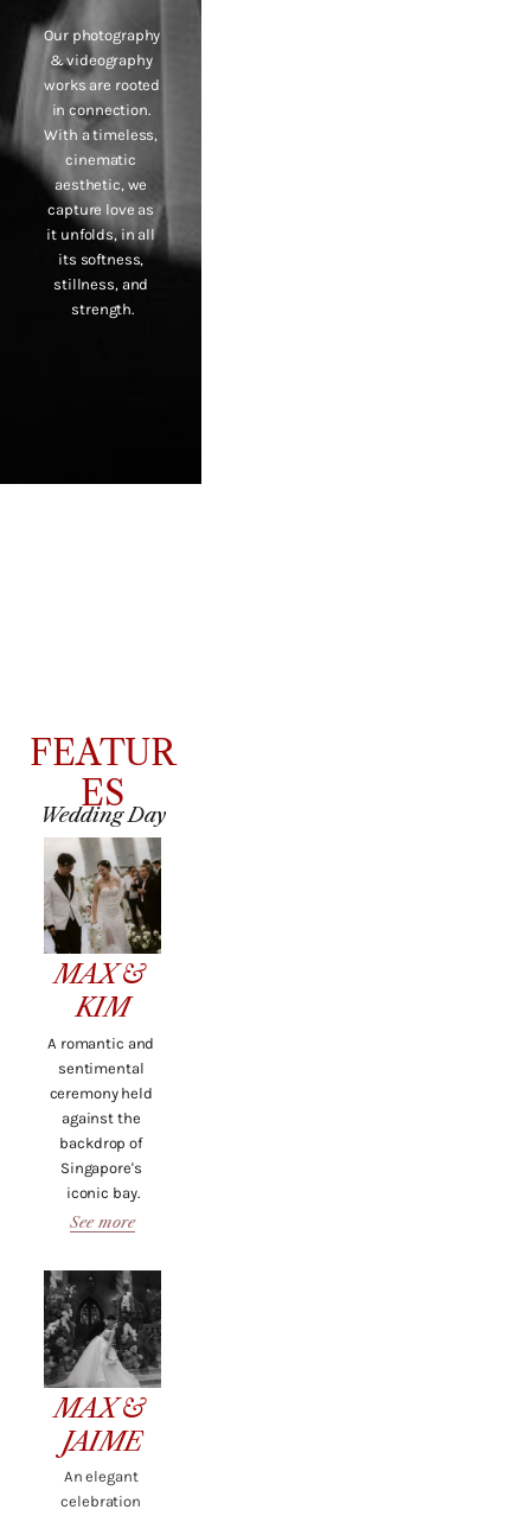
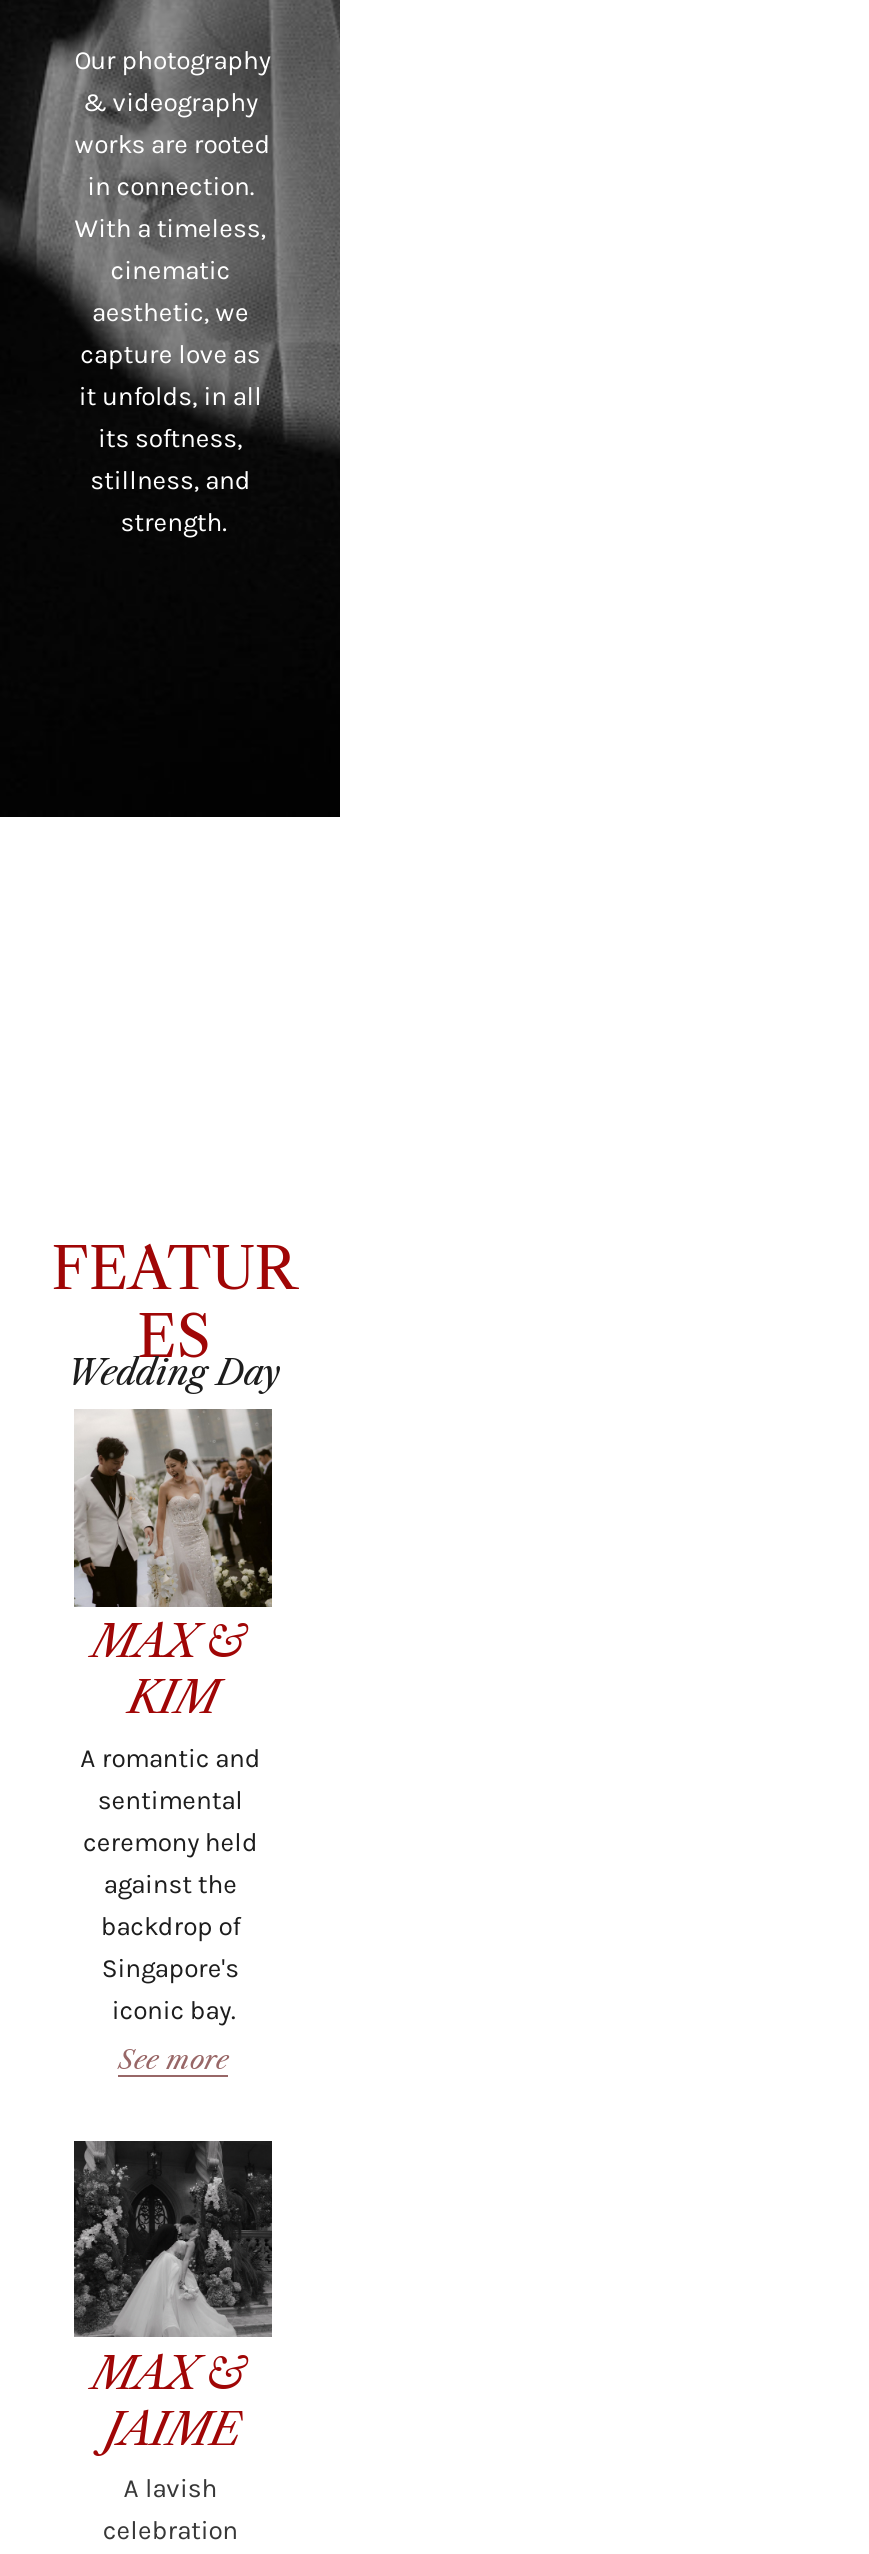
- An elegant
+ A lavish
